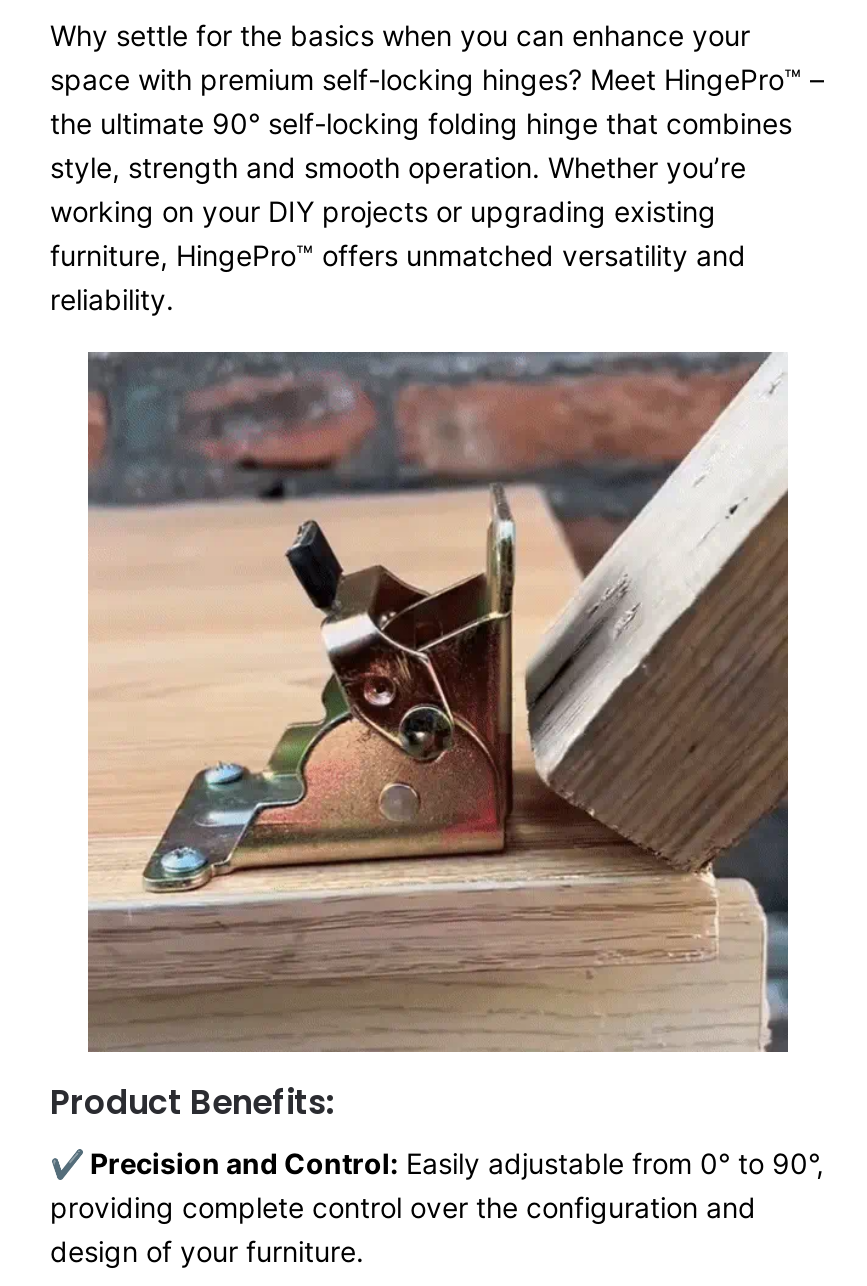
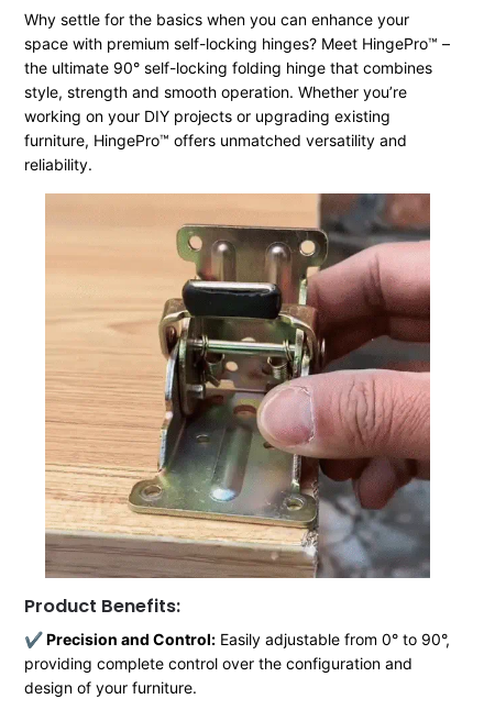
- [image]
+ [image]
